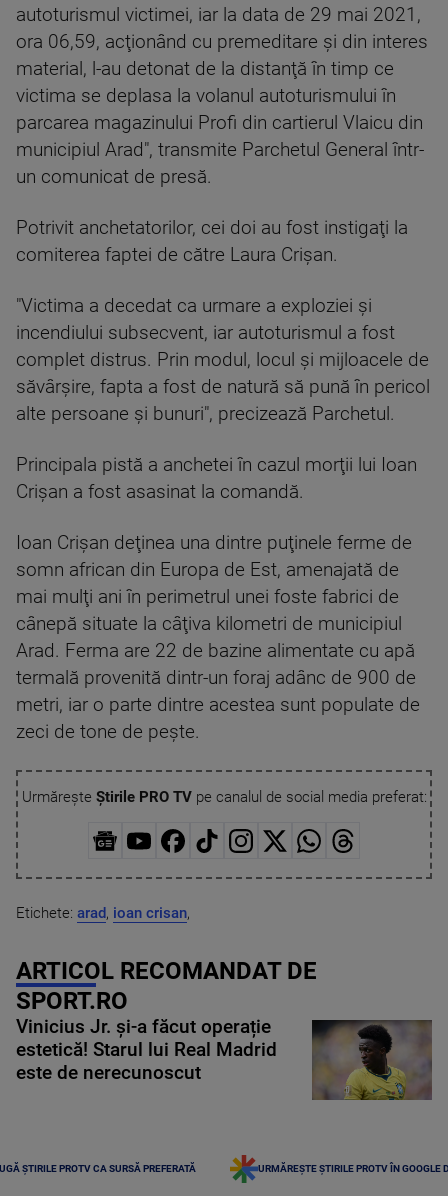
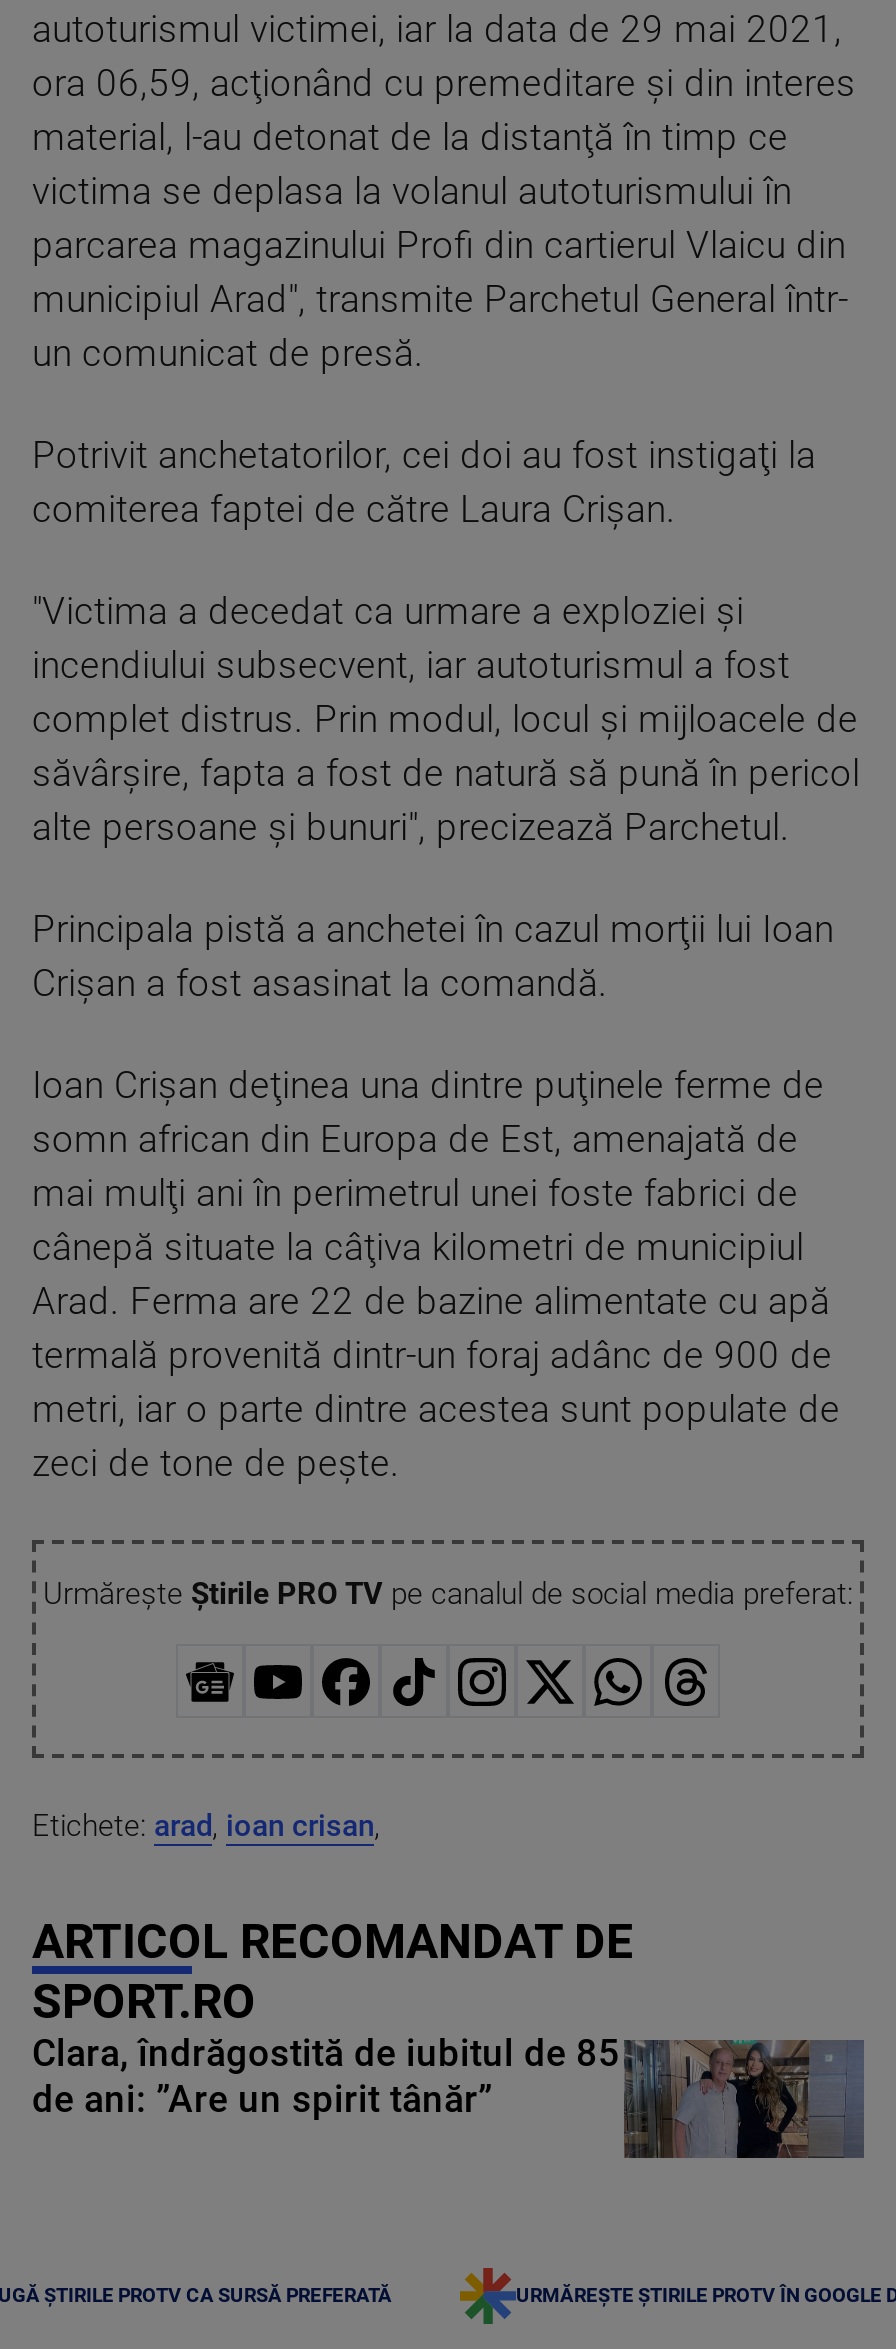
- [image]
- Vinicius Jr. și-a făcut operație
- estetică! Starul lui Real Madrid
- este de nerecunoscut
+ [image]
+ Clara, îndrăgostită de iubitul de 85
+ de ani: ”Are un spirit tânăr”
